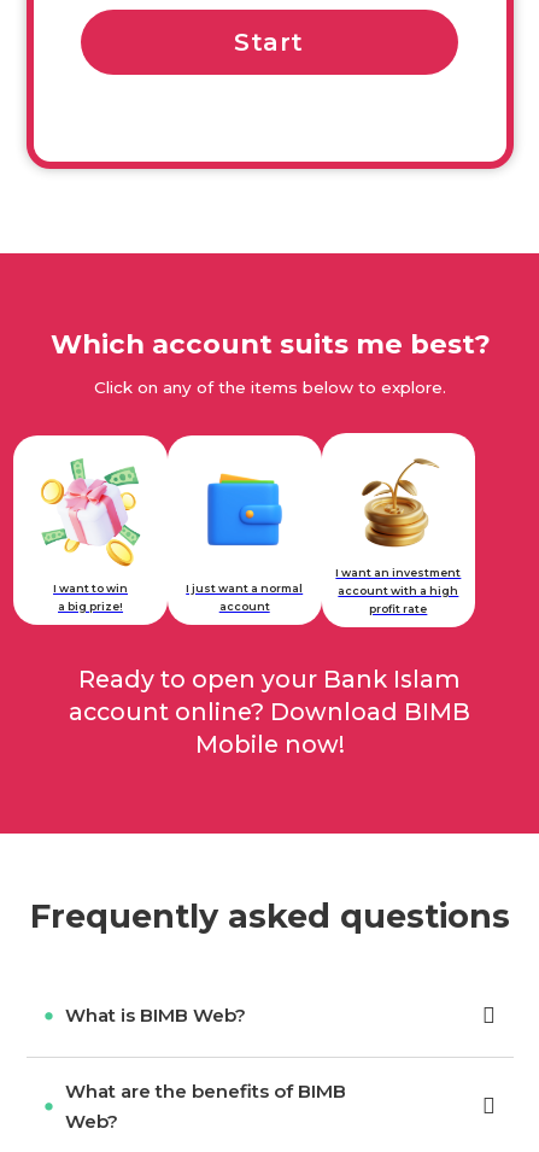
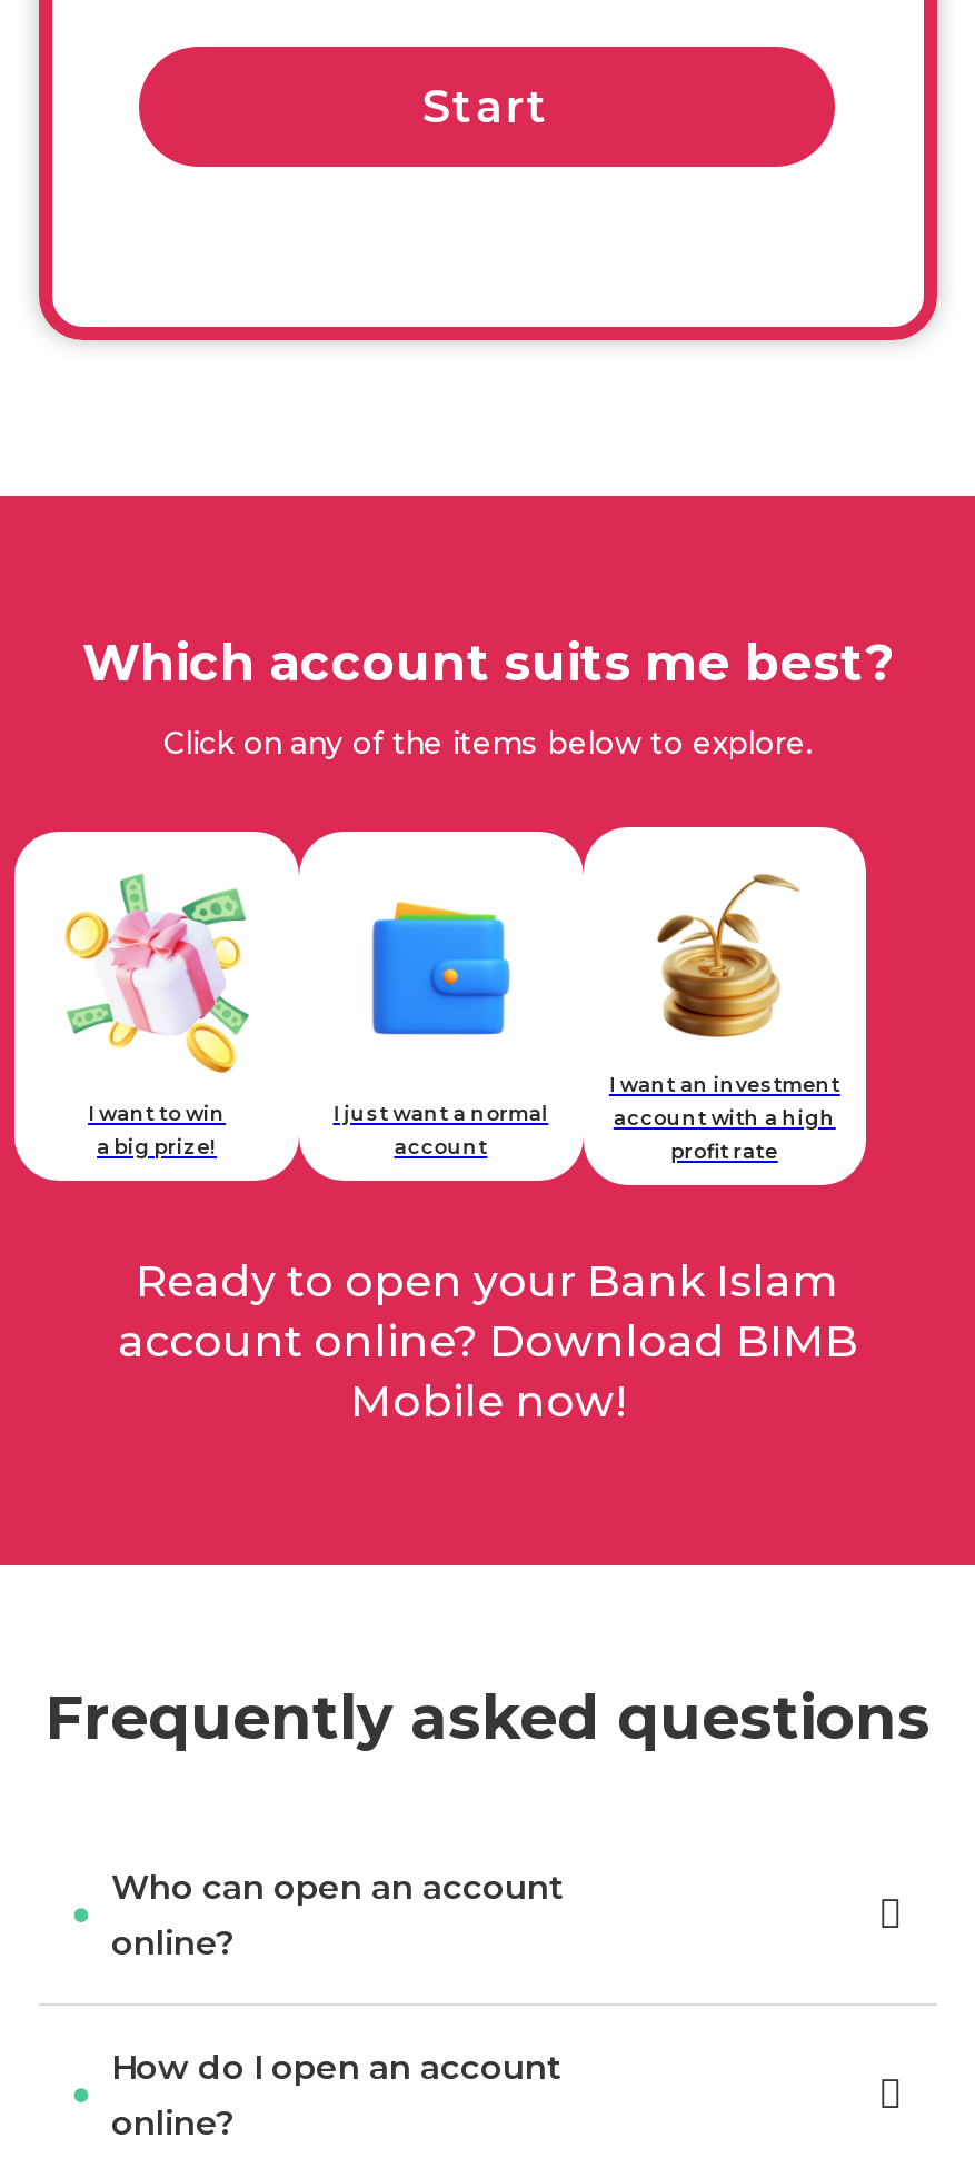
- What is BIMB Web?
+ Who can open an account
+ online?

- What are the benefits of BIMB
- Web?
+ How do I open an account
+ online?
